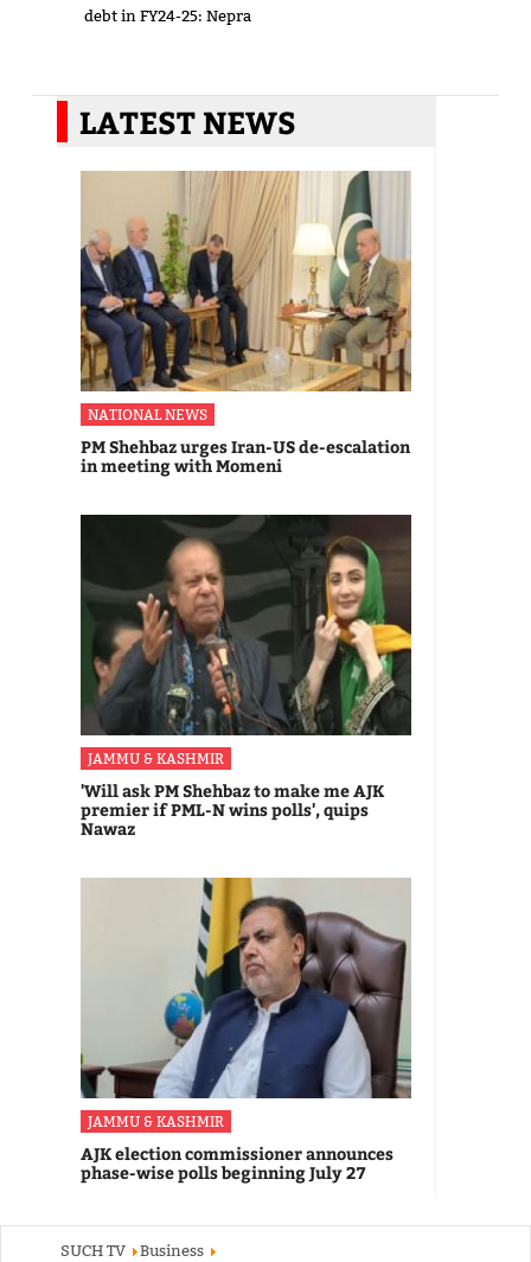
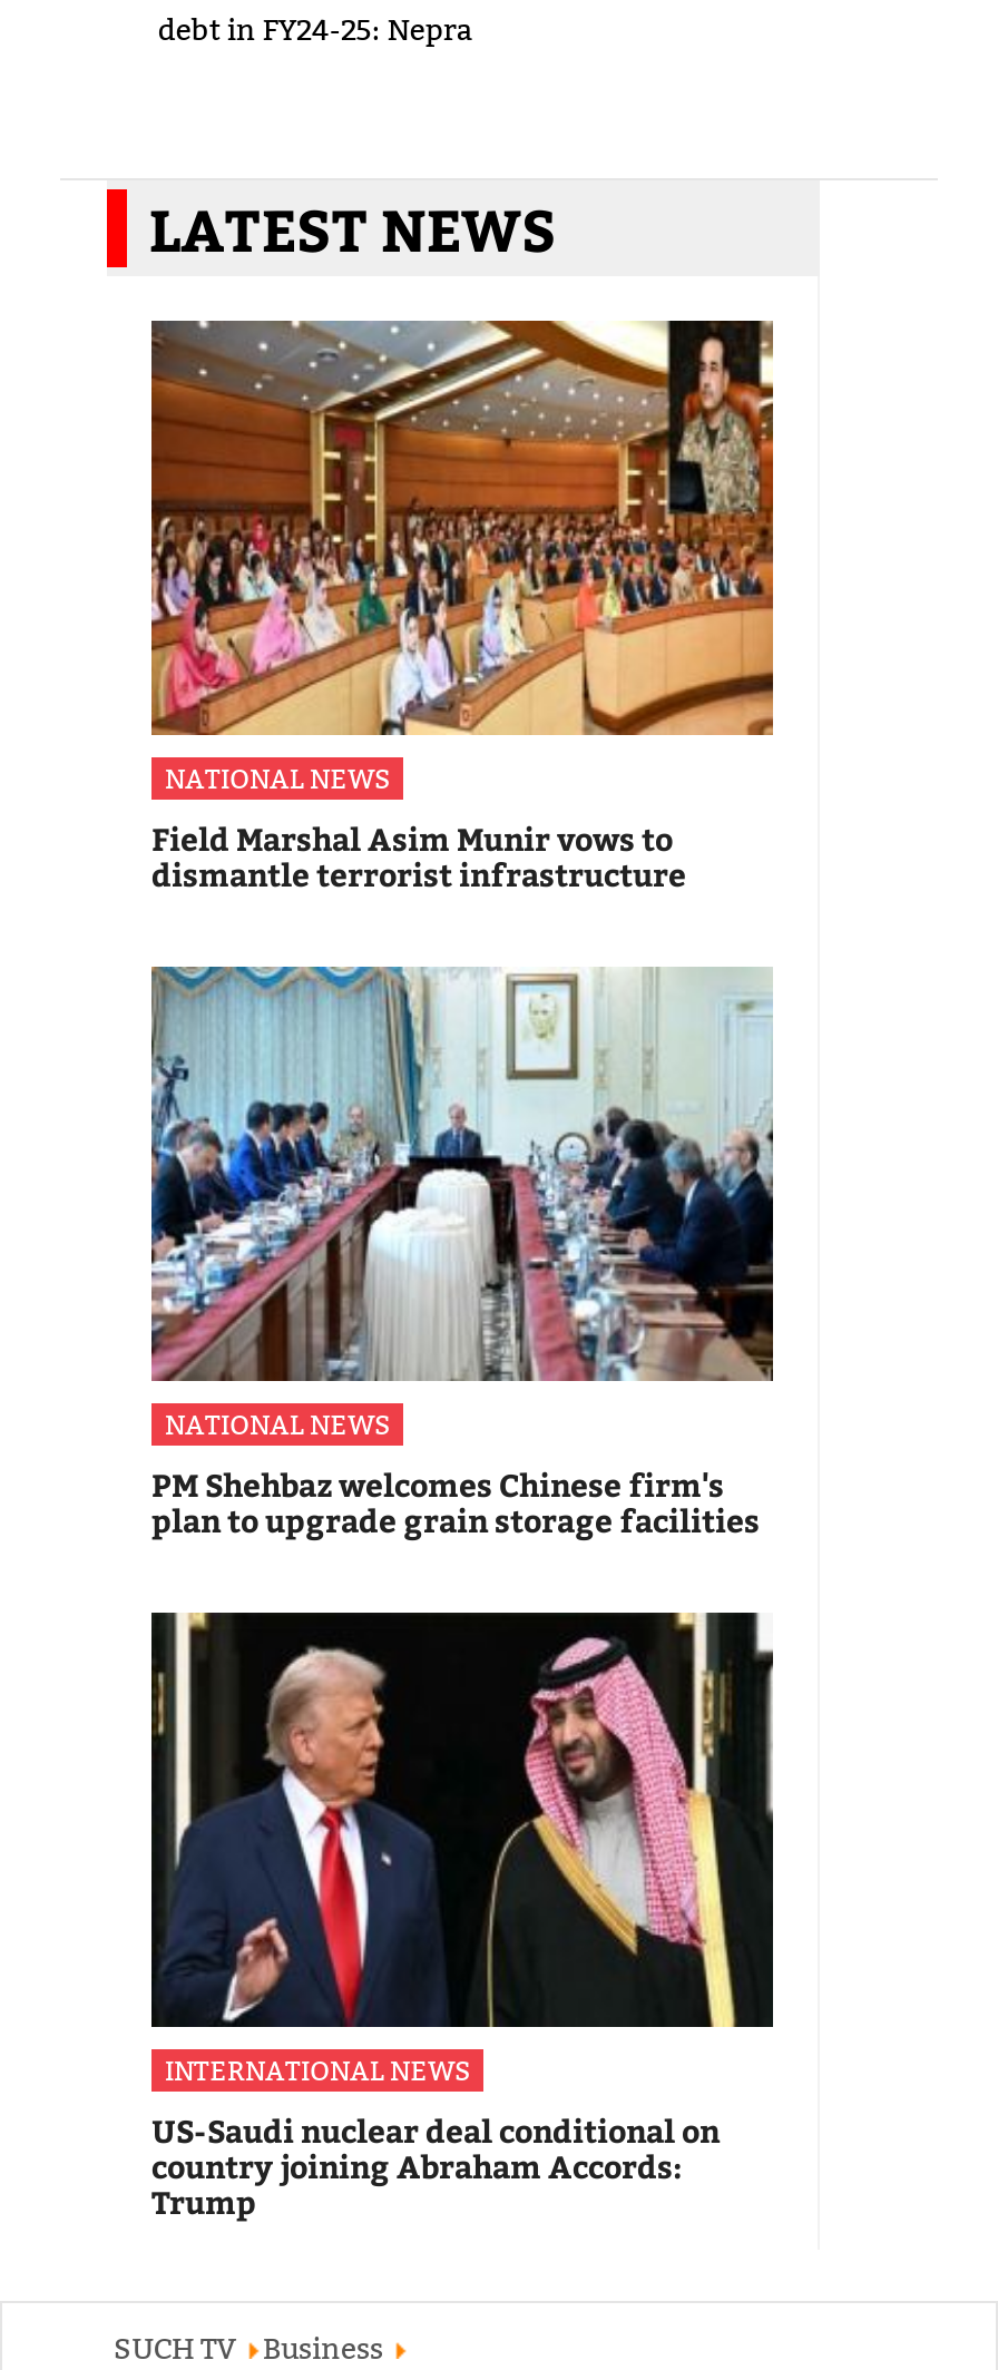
- [image]
- PM Shehbaz urges Iran-US de-escalation
- in meeting with Momeni
+ [image]
+ Field Marshal Asim Munir vows to
+ dismantle terrorist infrastructure

- [image]
- JAMMU & KASHMIR
+ [image]
+ NATIONAL NEWS

- 'Will ask PM Shehbaz to make me AJK
- premier if PML-N wins polls', quips
- Nawaz
+ PM Shehbaz welcomes Chinese firm's
+ plan to upgrade grain storage facilities

- [image]
- JAMMU & KASHMIR
+ [image]
+ INTERNATIONAL NEWS

- AJK election commissioner announces
- phase-wise polls beginning July 27
+ US-Saudi nuclear deal conditional on
+ country joining Abraham Accords:
+ Trump
